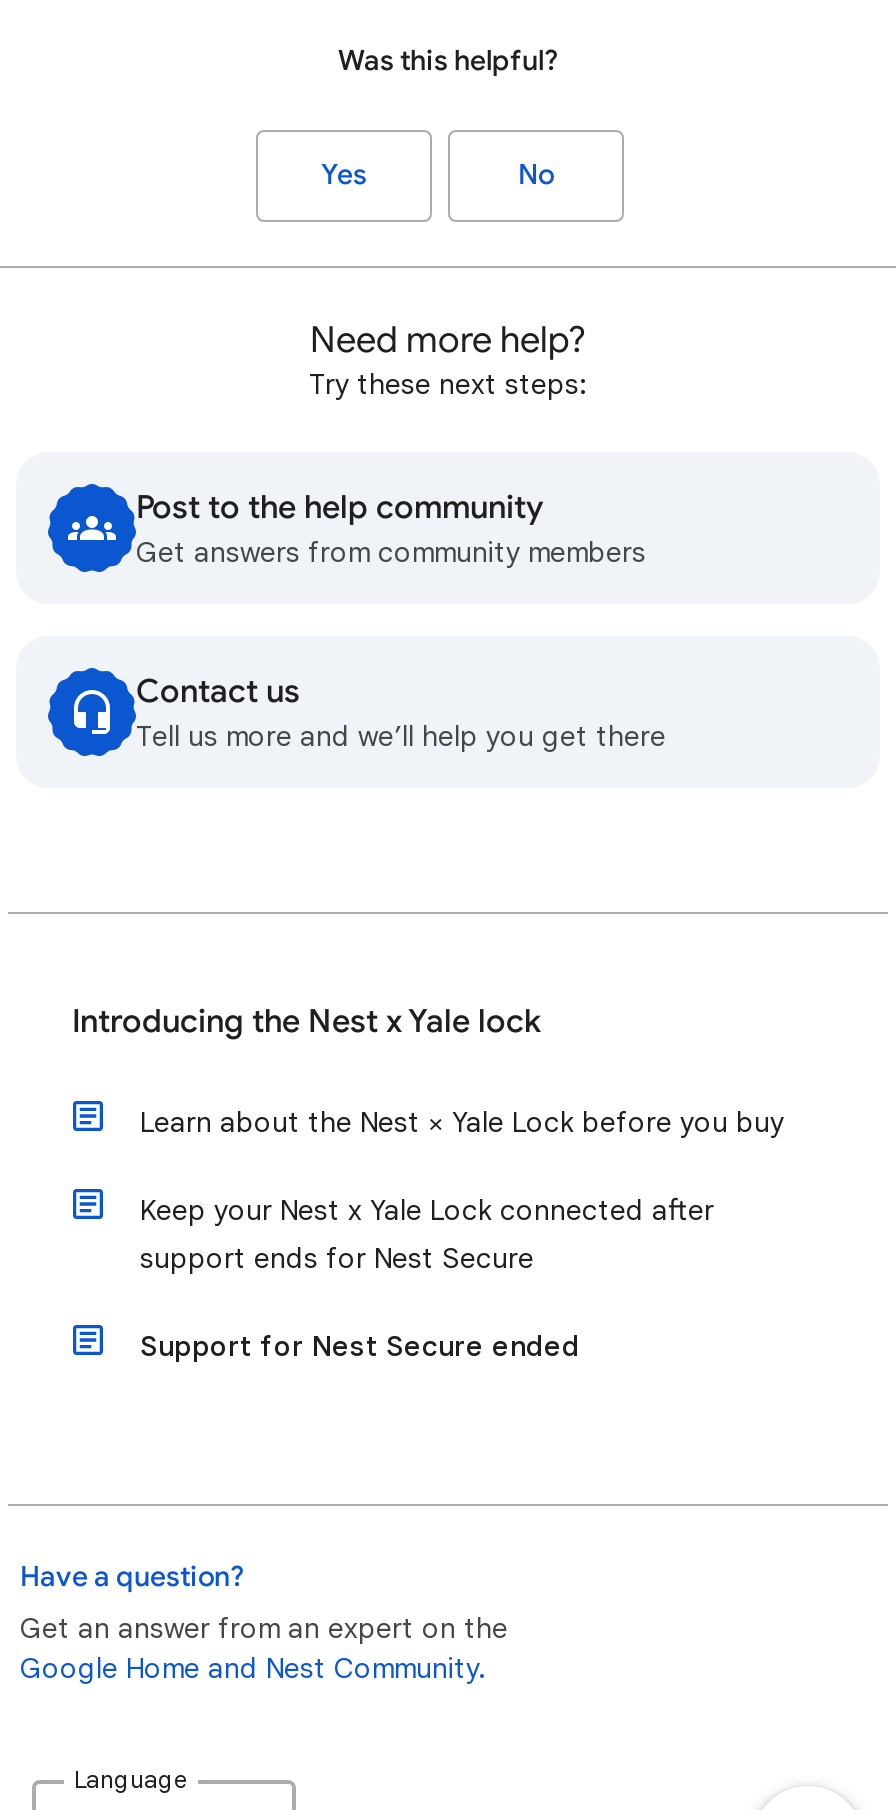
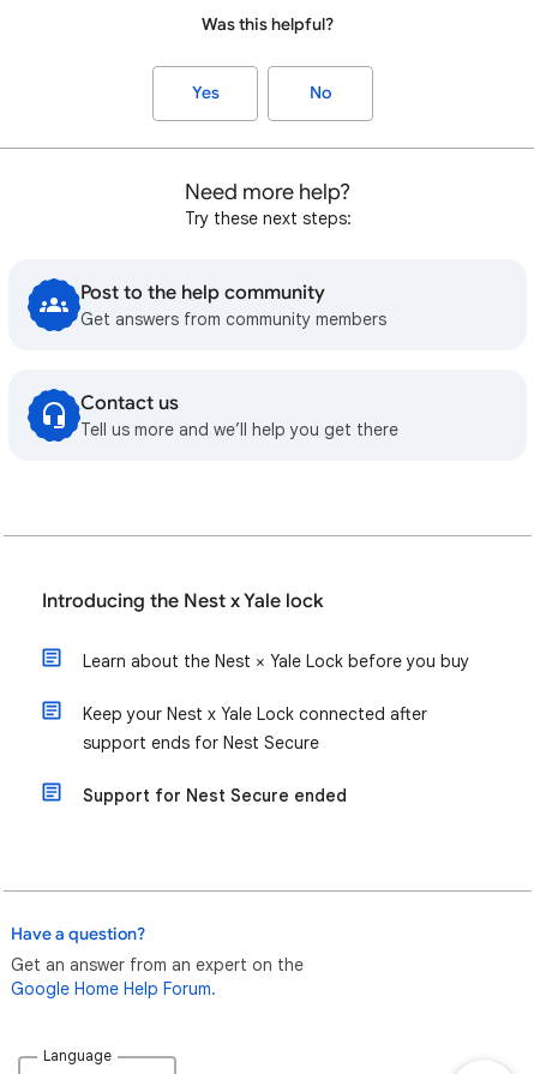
- Google Home and Nest Community.
+ Google Home Help Forum.
